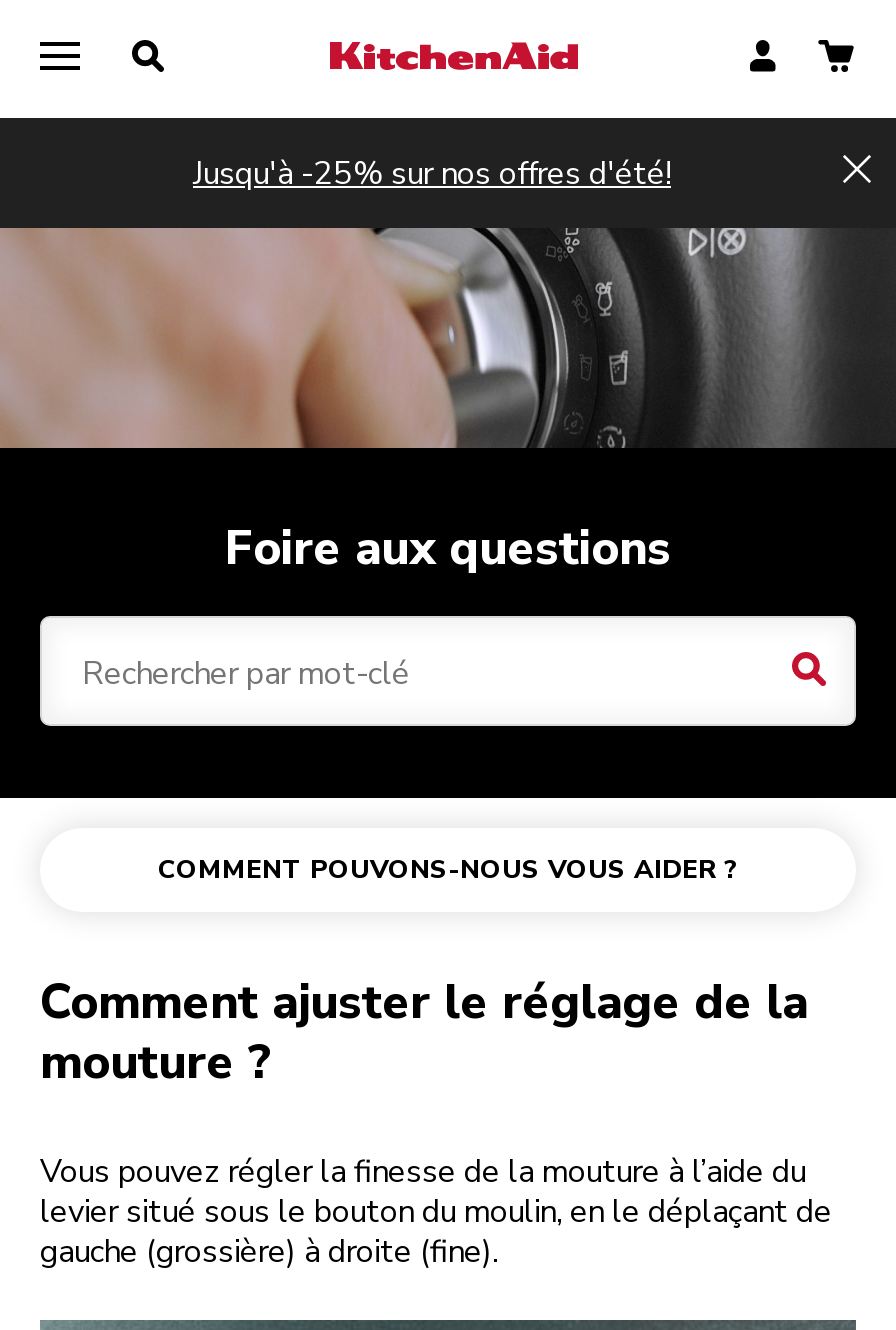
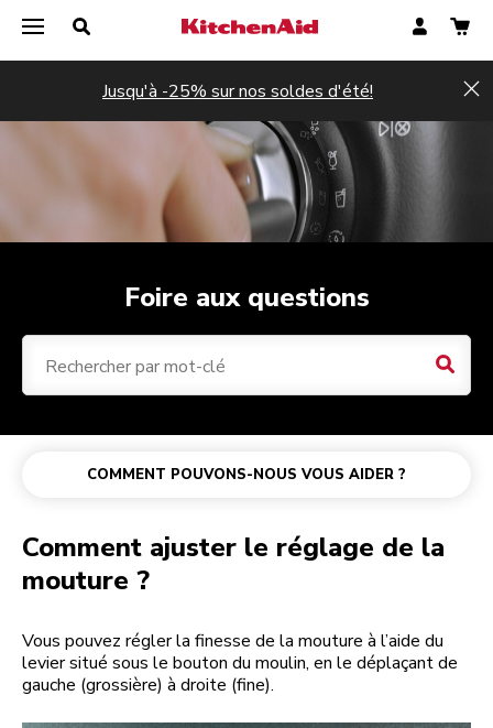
- Jusqu'à -25% sur nos offres d'été!
+ Jusqu'à -25% sur nos soldes d'été!
